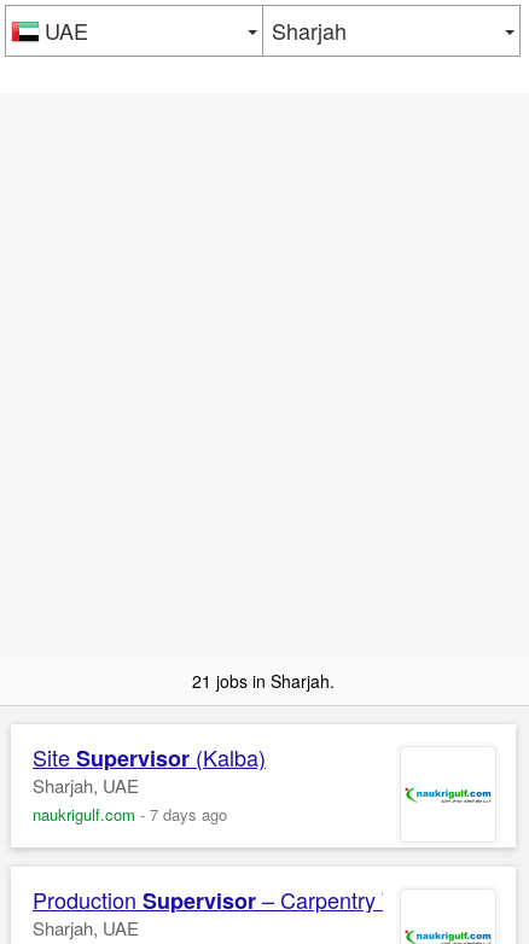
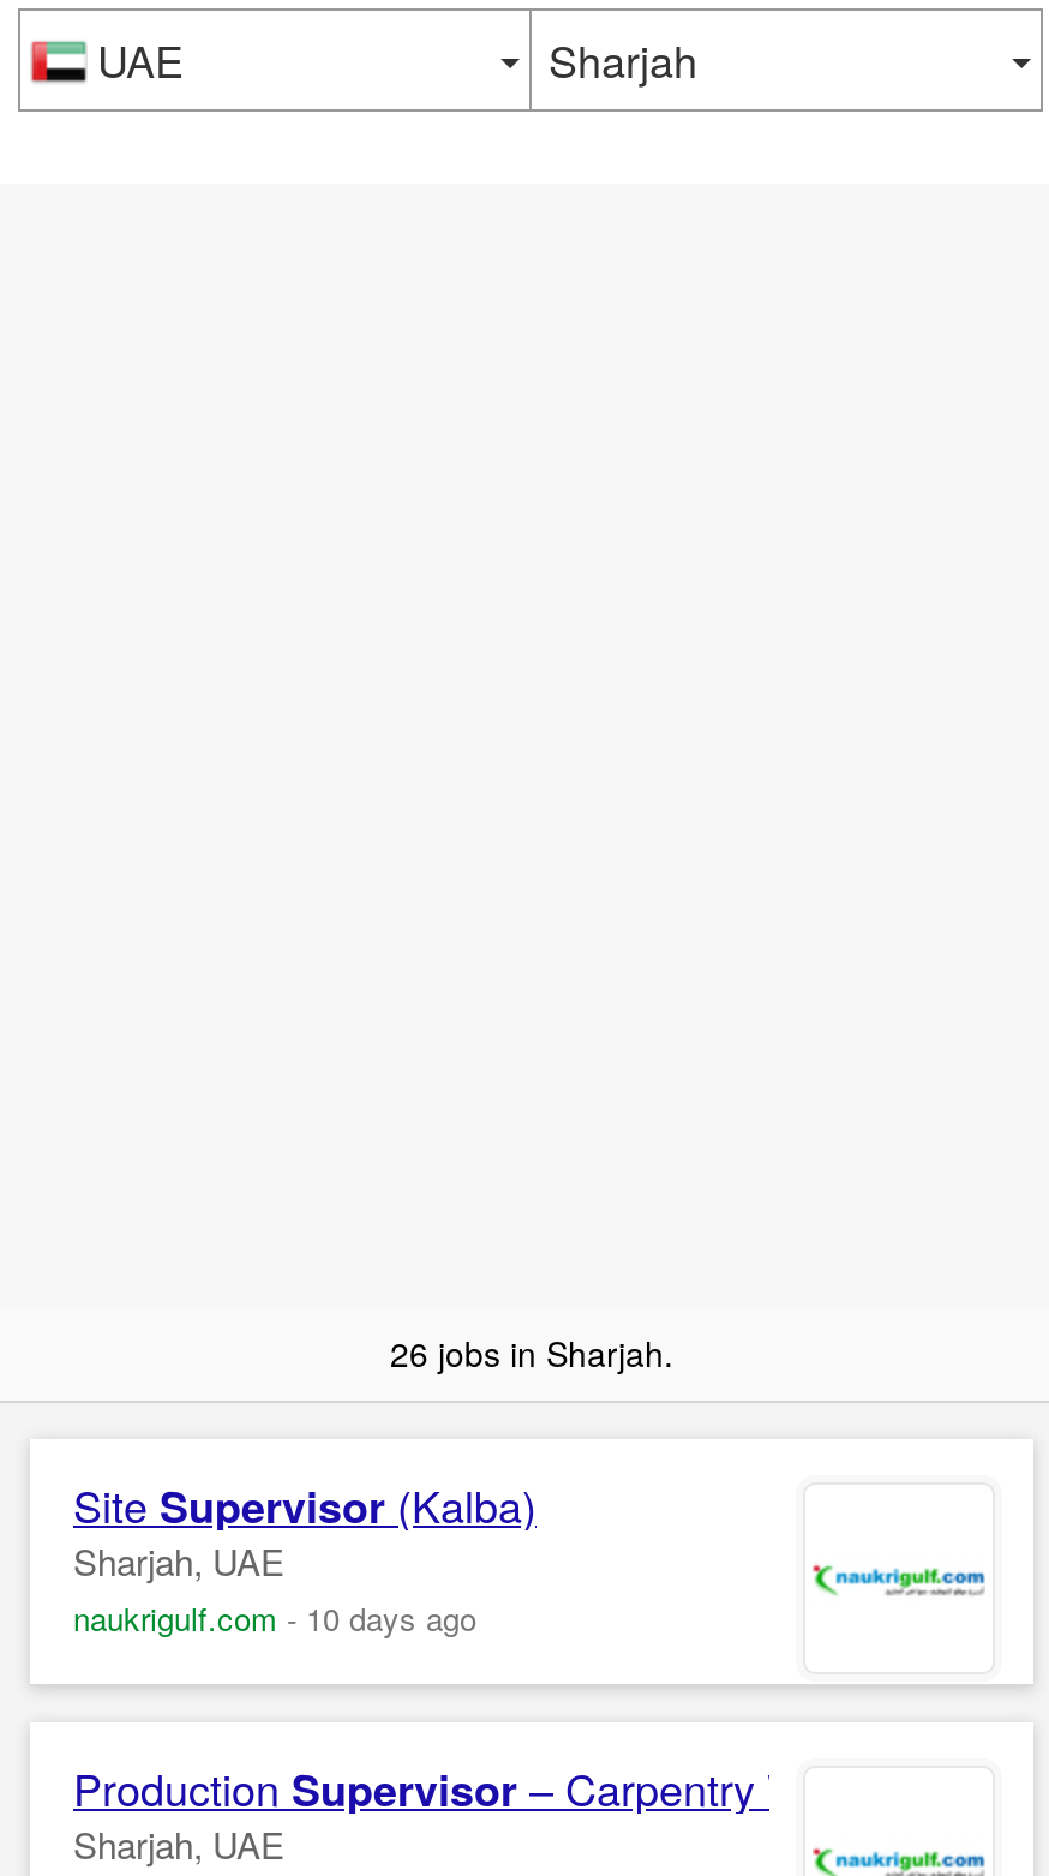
- 21 jobs in Sharjah.
+ 26 jobs in Sharjah.

- naukrigulf.com - 7 days ago
+ naukrigulf.com - 10 days ago
